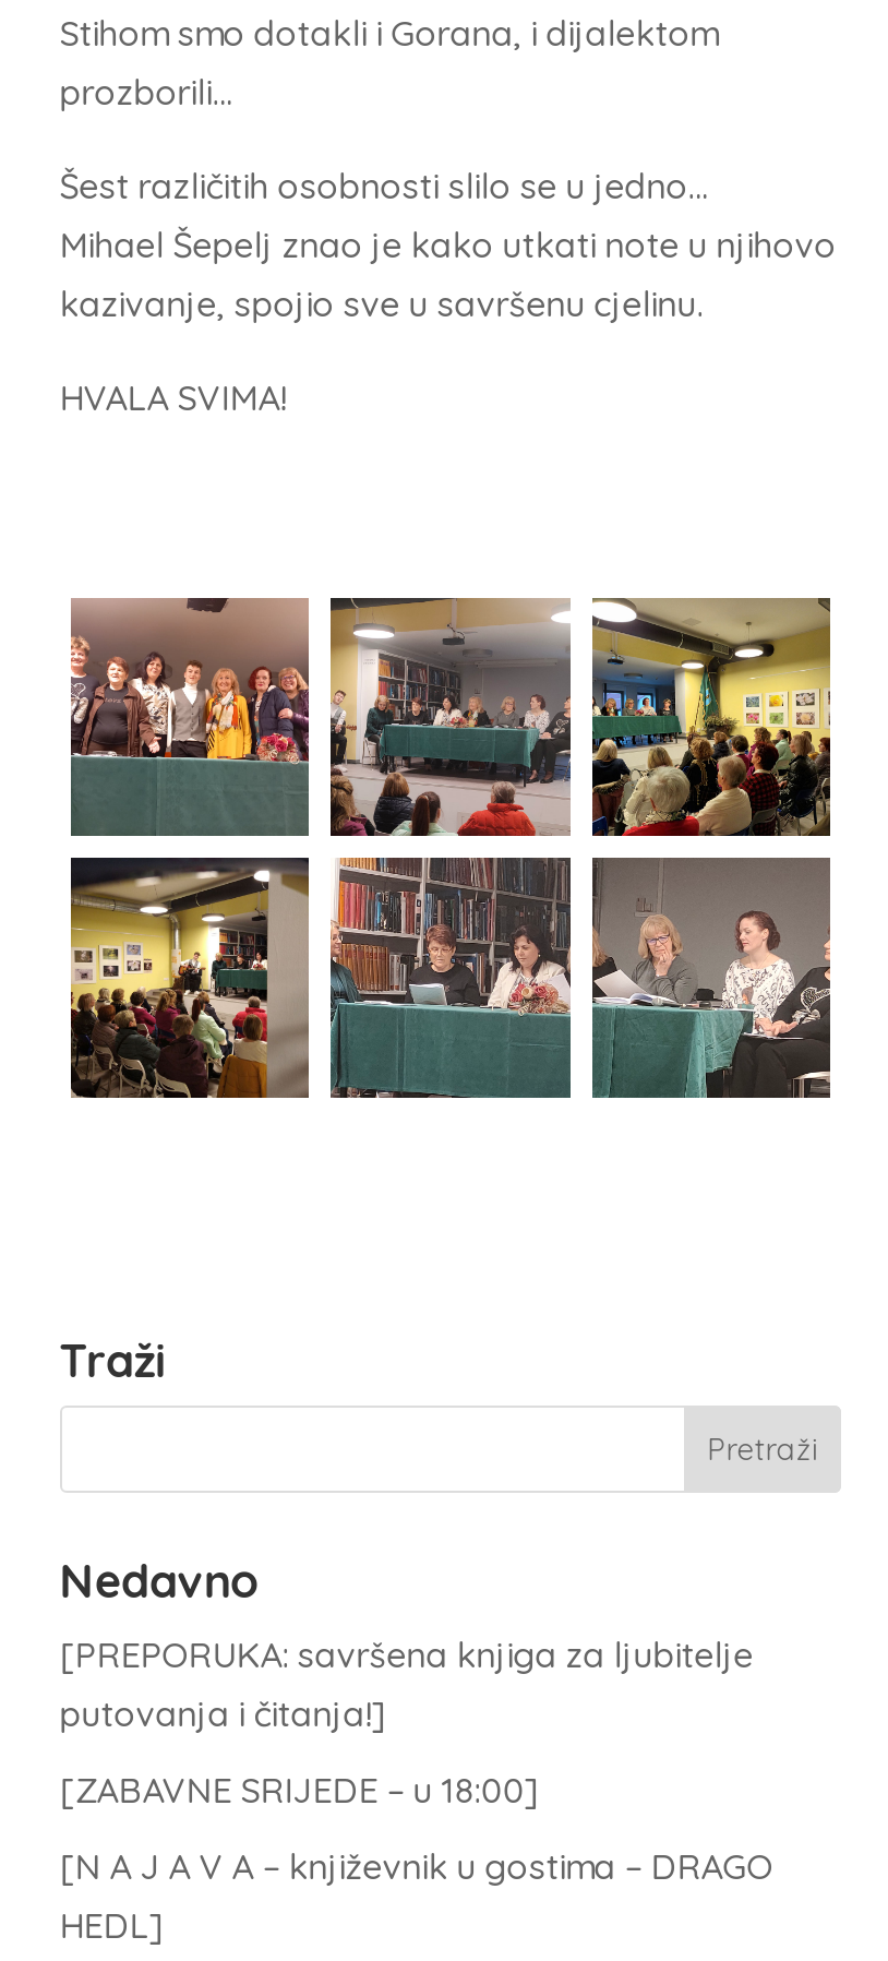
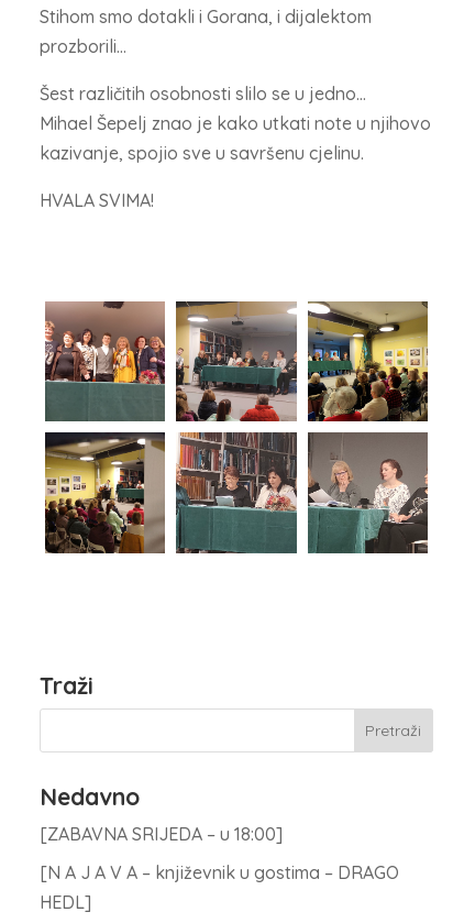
- [PREPORUKA: savršena knjiga za ljubitelje
- putovanja i čitanja!]
- [ZABAVNE SRIJEDE – u 18:00]
+ [ZABAVNA SRIJEDA – u 18:00]
